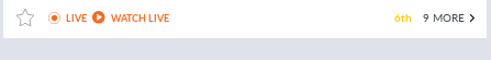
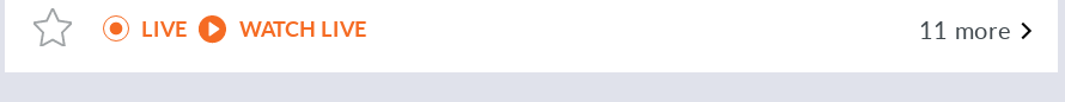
- 6th
- 9 MORE
+ 11 more
